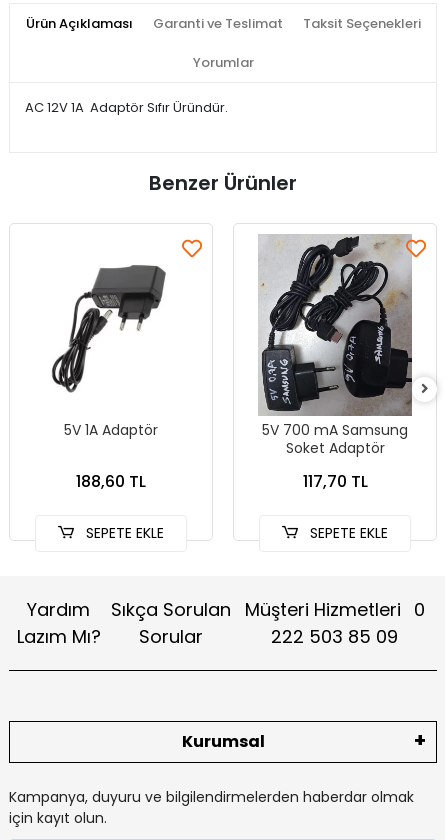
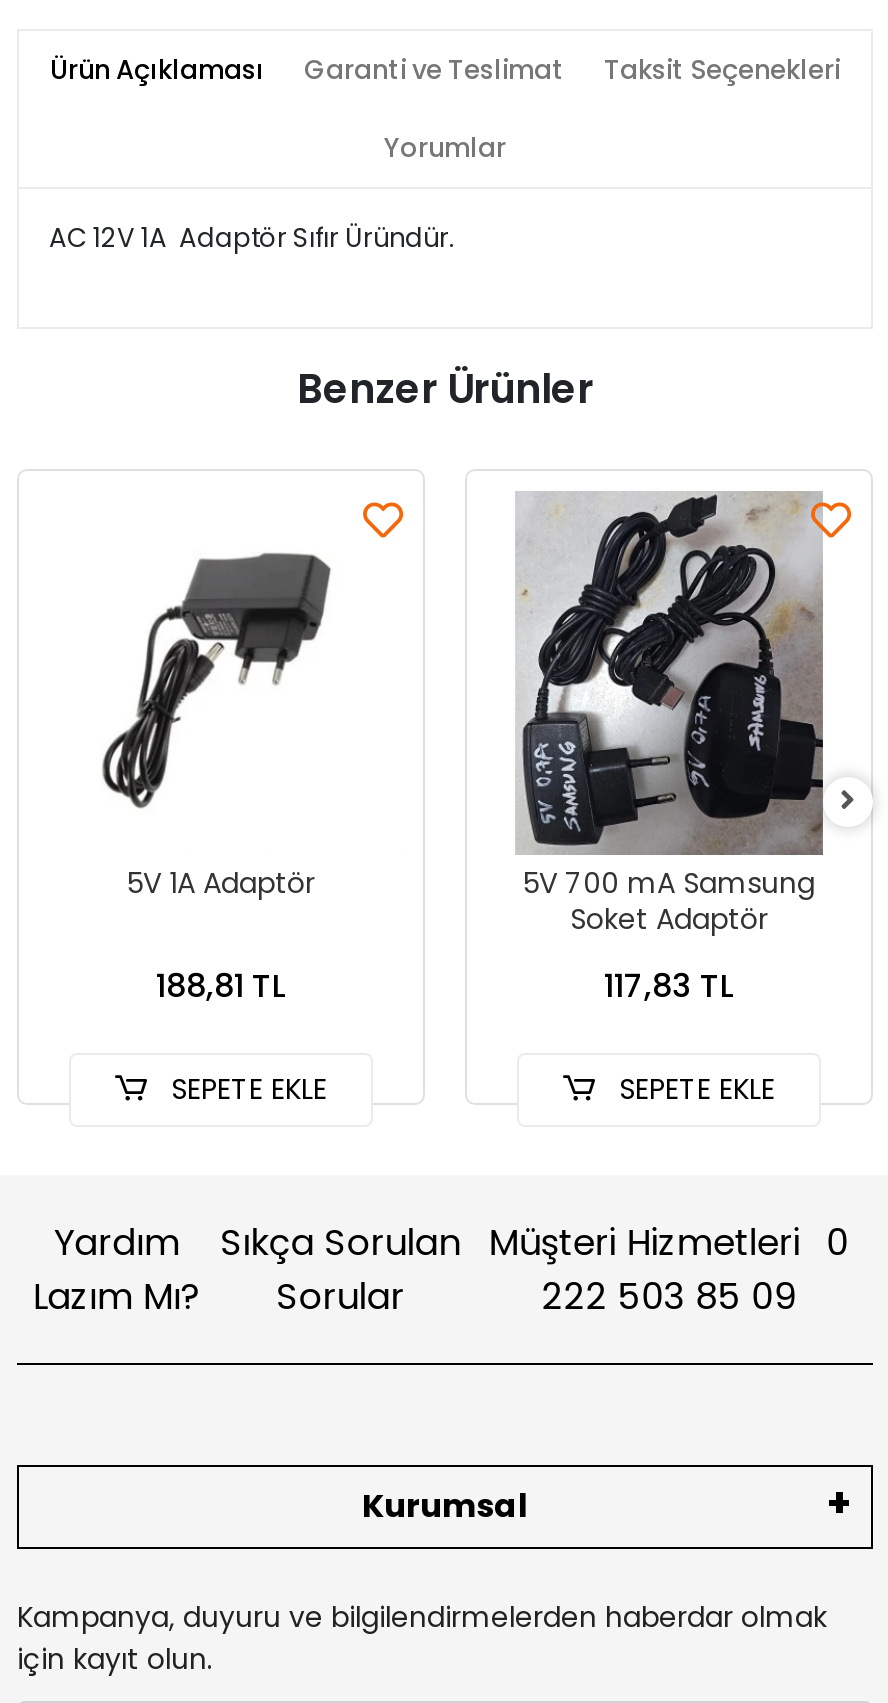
- 188,60 TL
+ 188,81 TL

- 117,70 TL
+ 117,83 TL
